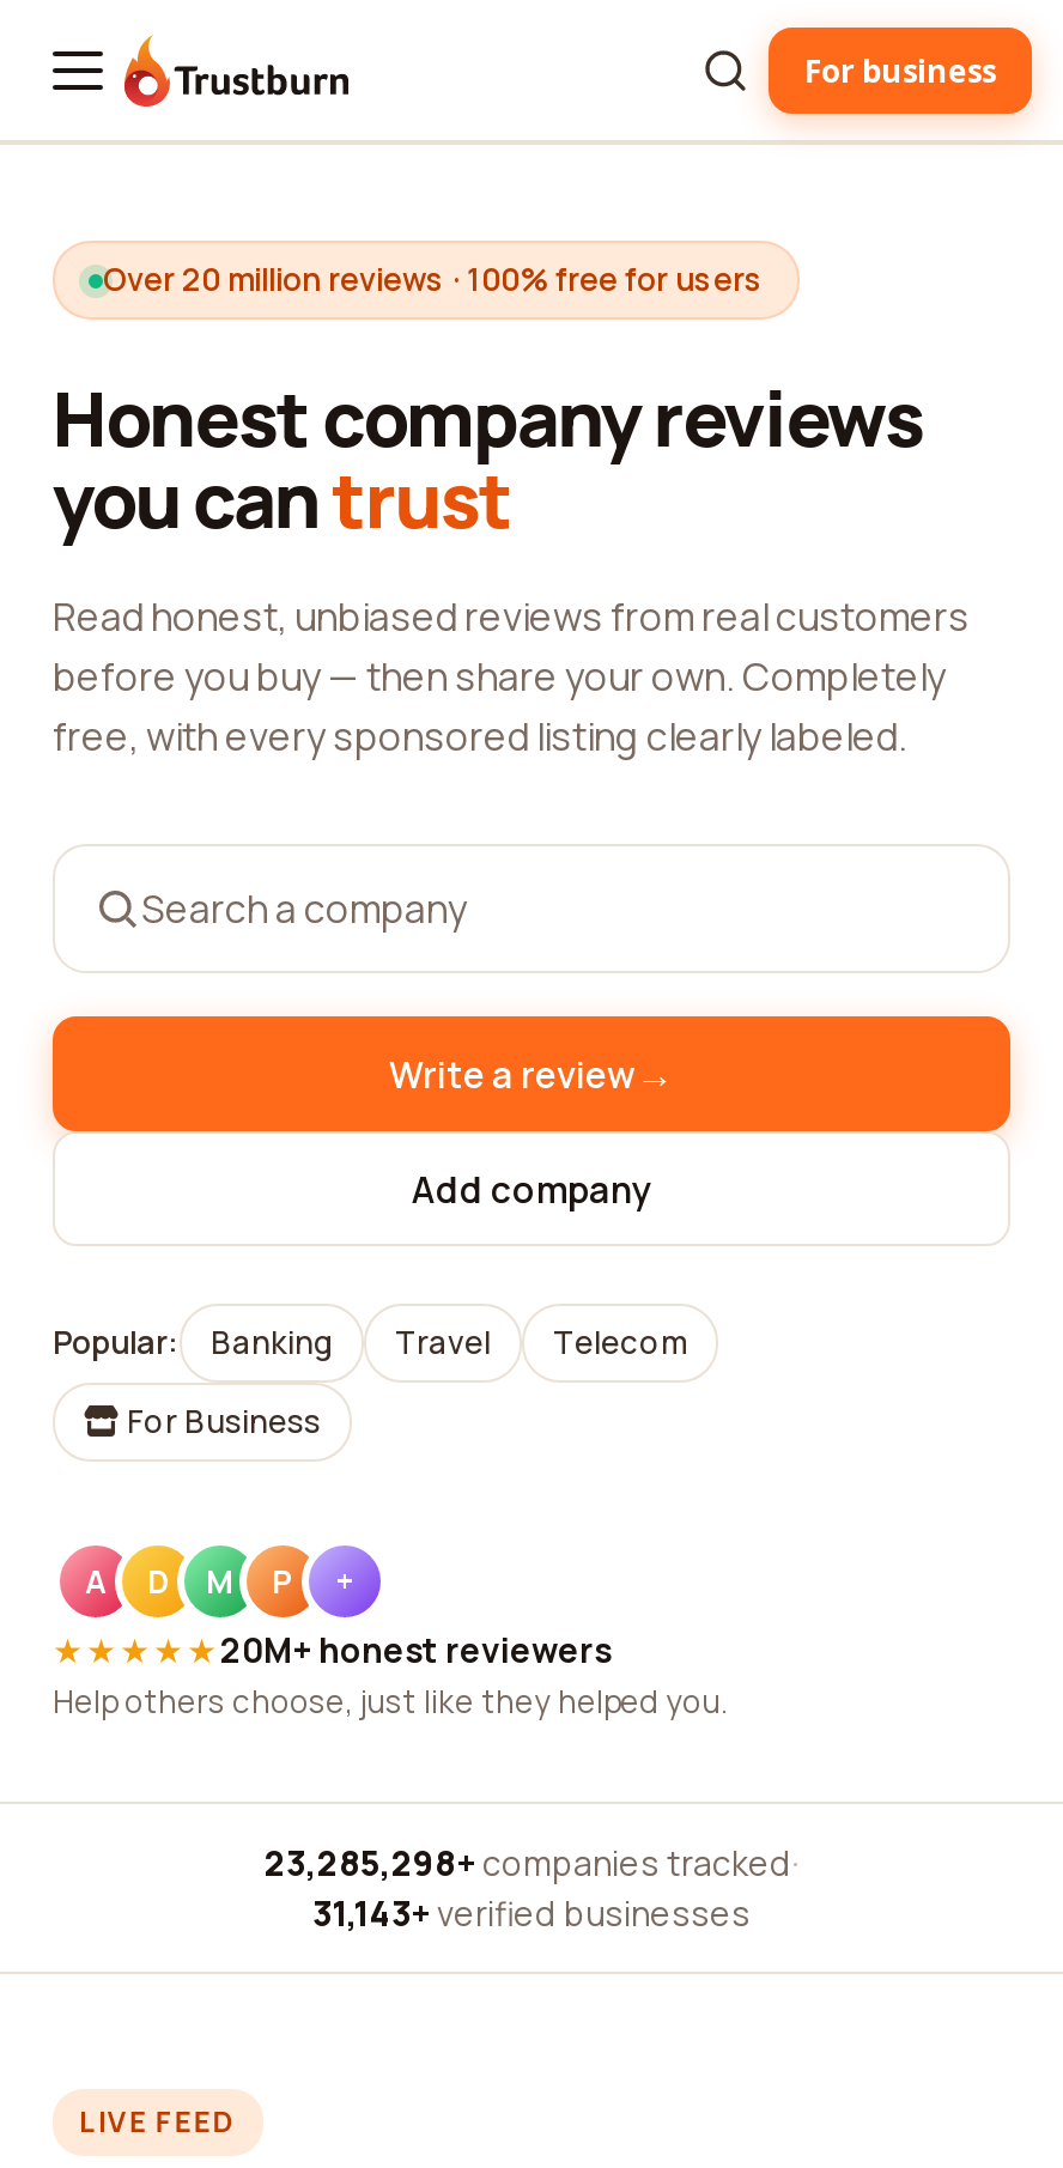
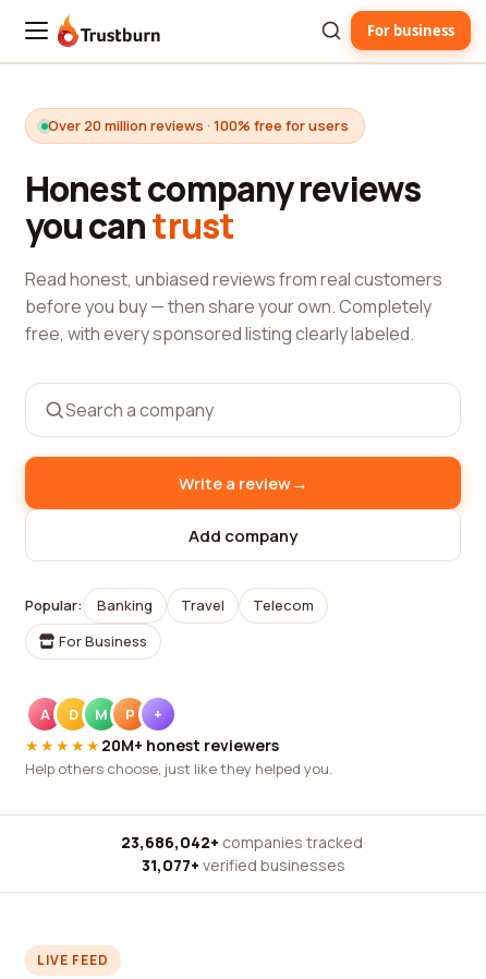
- 23,285,298+ companies tracked ·
+ 23,686,042+ companies tracked ·

- 31,143+ verified businesses
+ 31,077+ verified businesses
